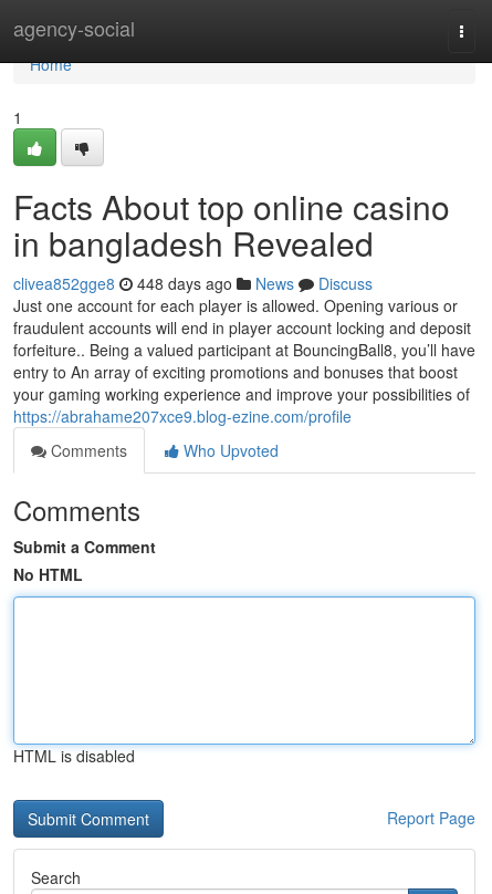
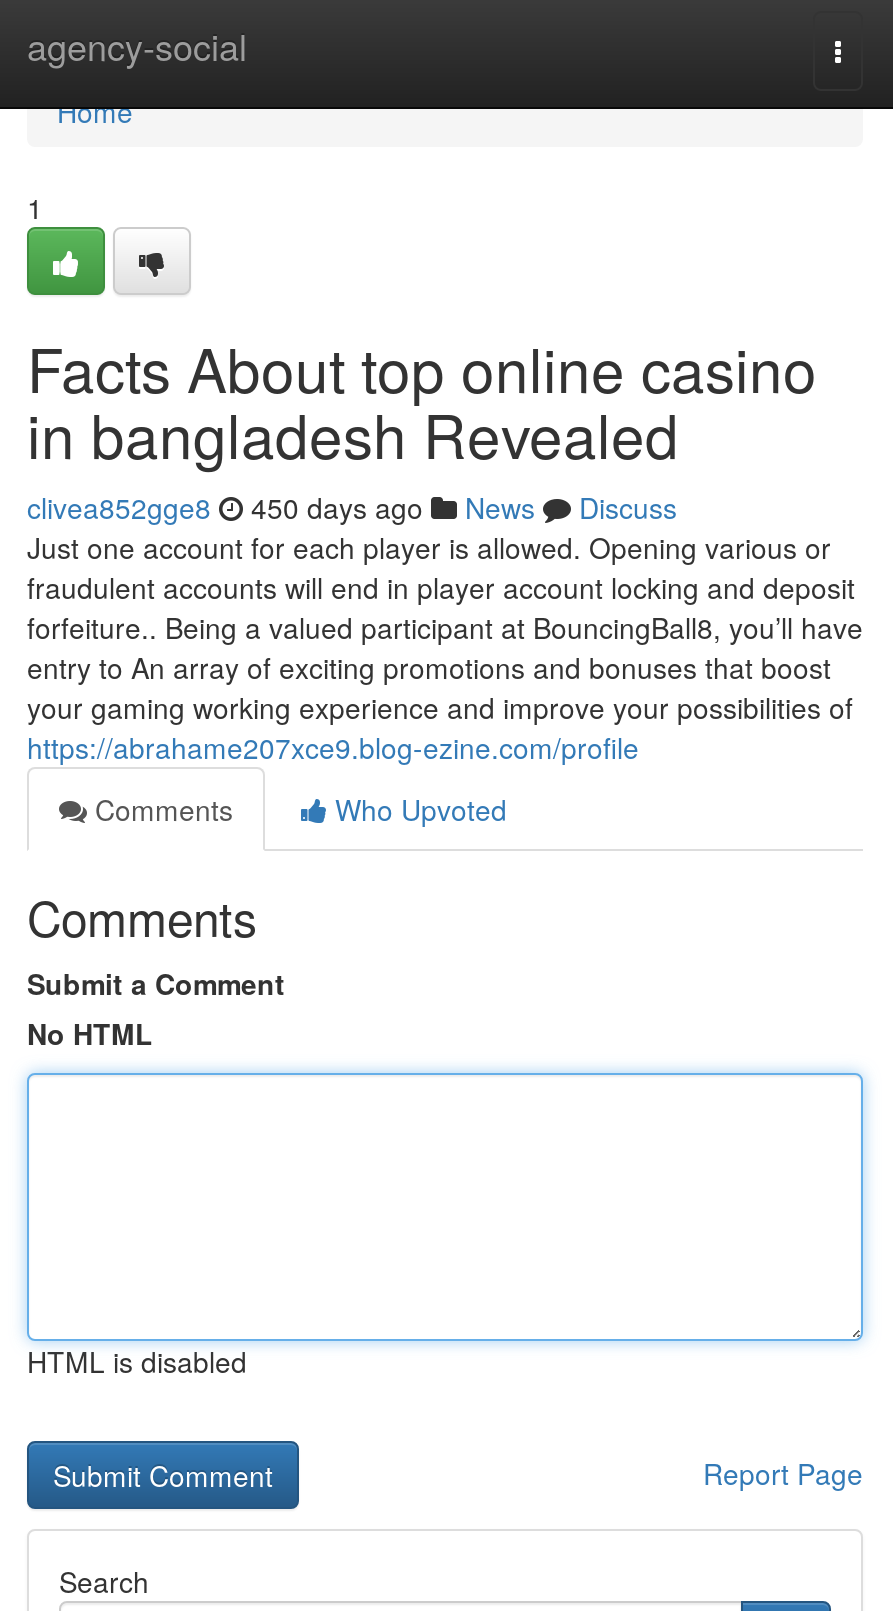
- clivea852gge8 448 days ago News Discuss
+ clivea852gge8 450 days ago News Discuss
